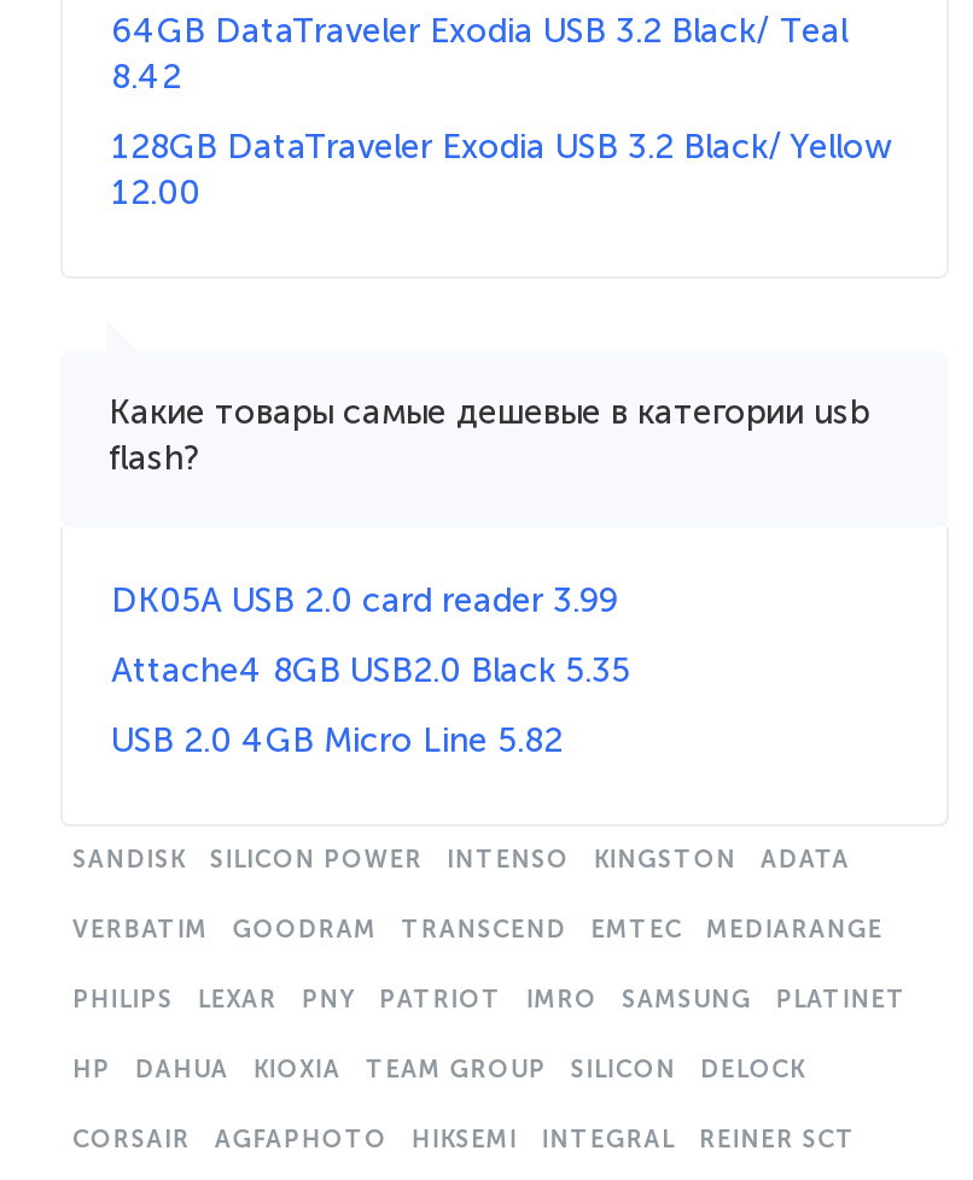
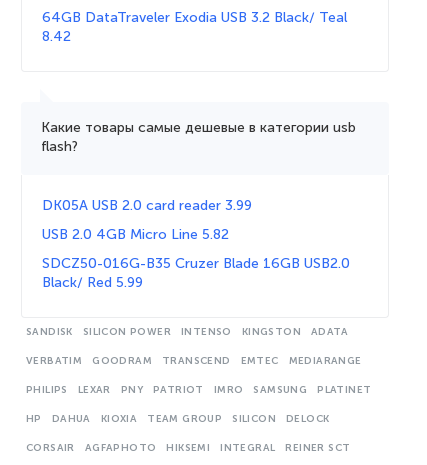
- 128GB DataTraveler Exodia USB 3.2 Black/ Yellow
- 12.00

moved up: Какие товары самые дешевые в категории usb | flash?

- Attache4 8GB USB2.0 Вlack 5.35

moved up: USB 2.0 4GB Micro Line 5.82

+ SDCZ50-016G-B35 Cruzer Blade 16GB USB2.0
+ Black/ Red 5.99
